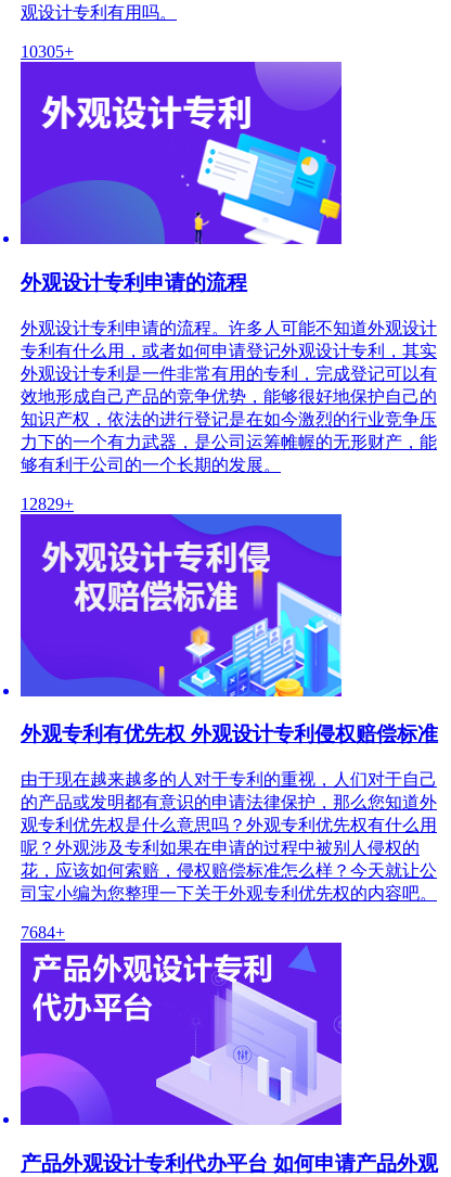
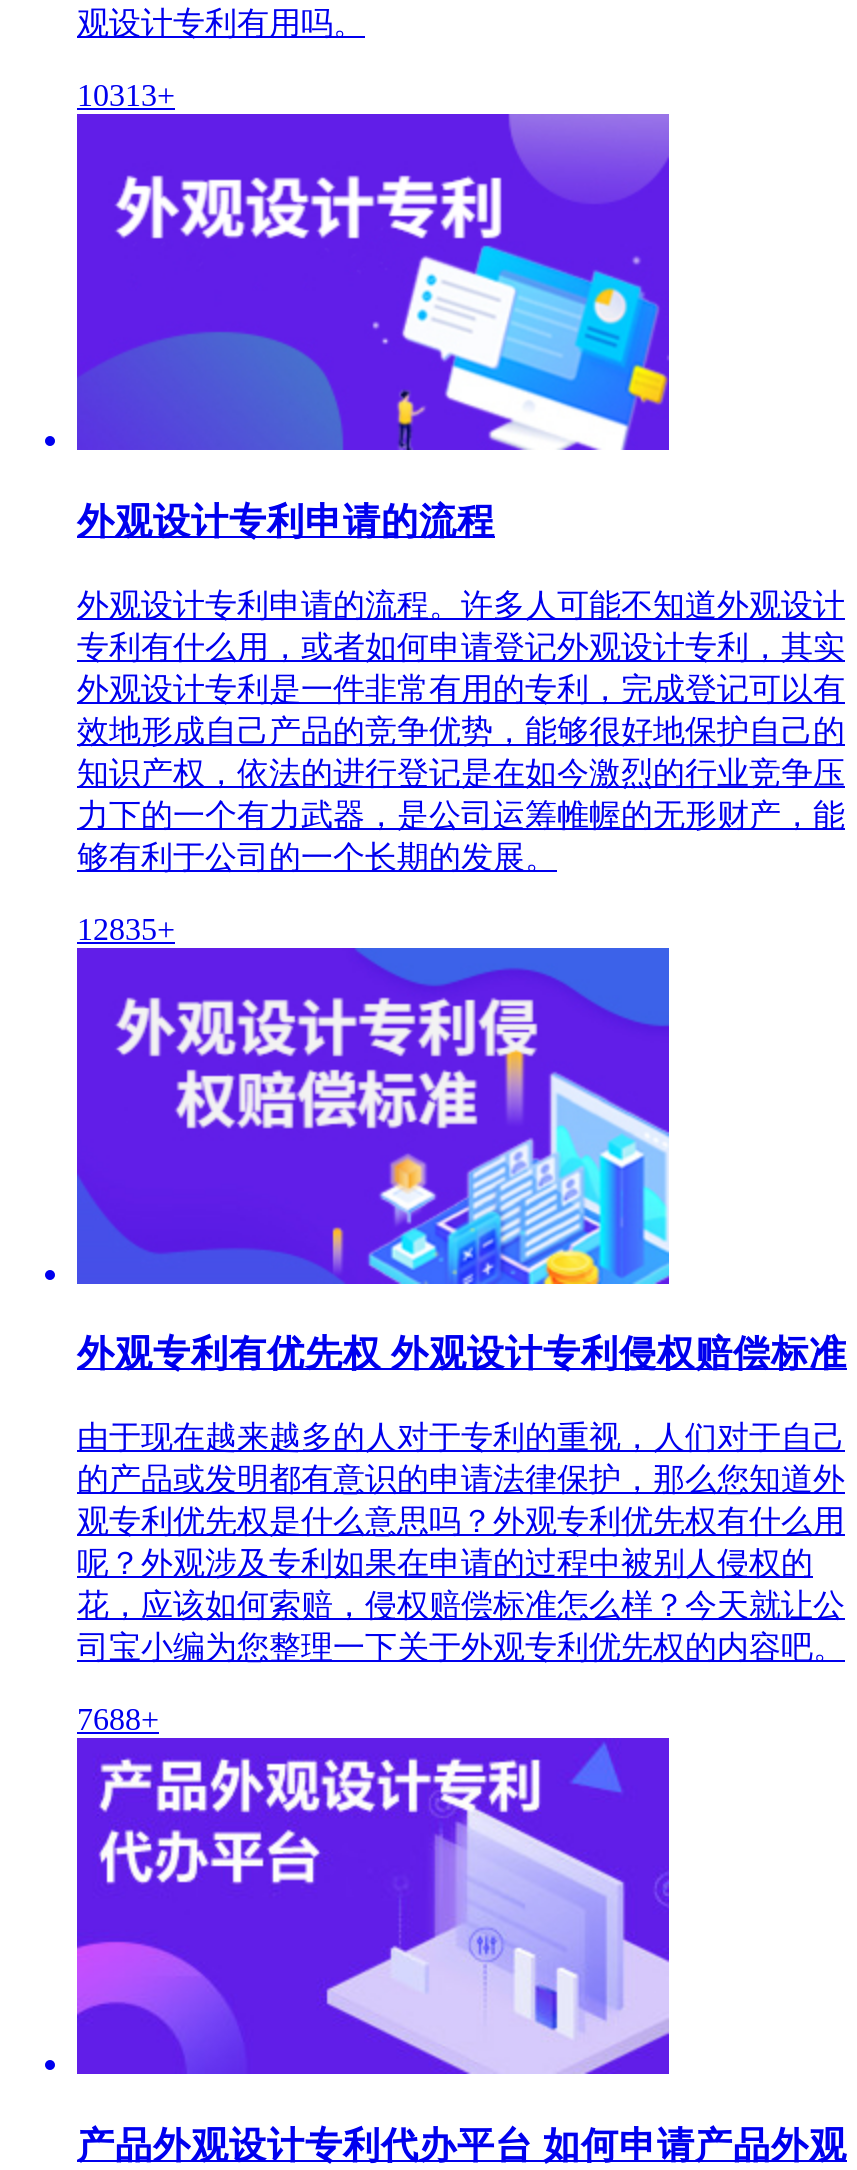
- 10305+
+ 10313+

- 12829+
+ 12835+

- 7684+
+ 7688+
